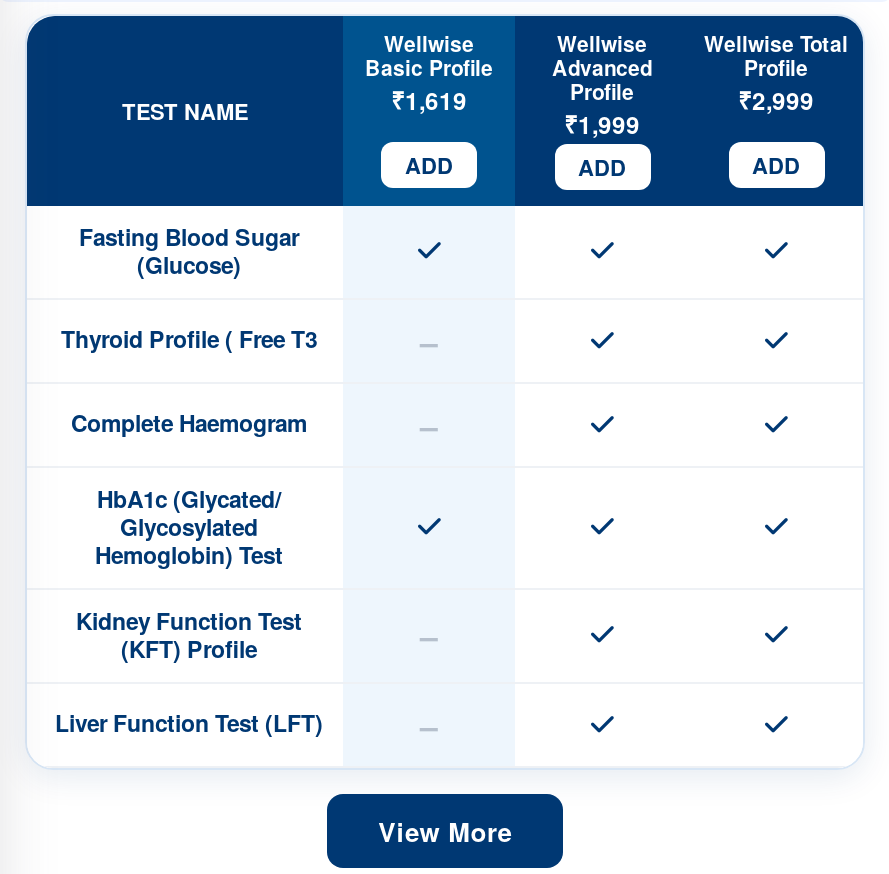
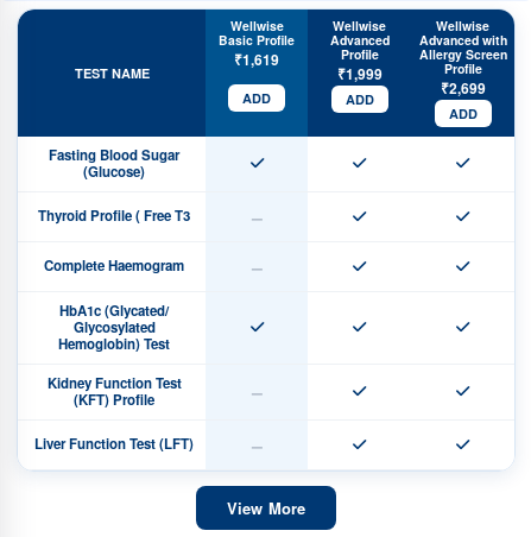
- Wellwise Total
+ Wellwise
+ Advanced with
+ Allergy Screen

- ₹2,999
+ ₹2,699
